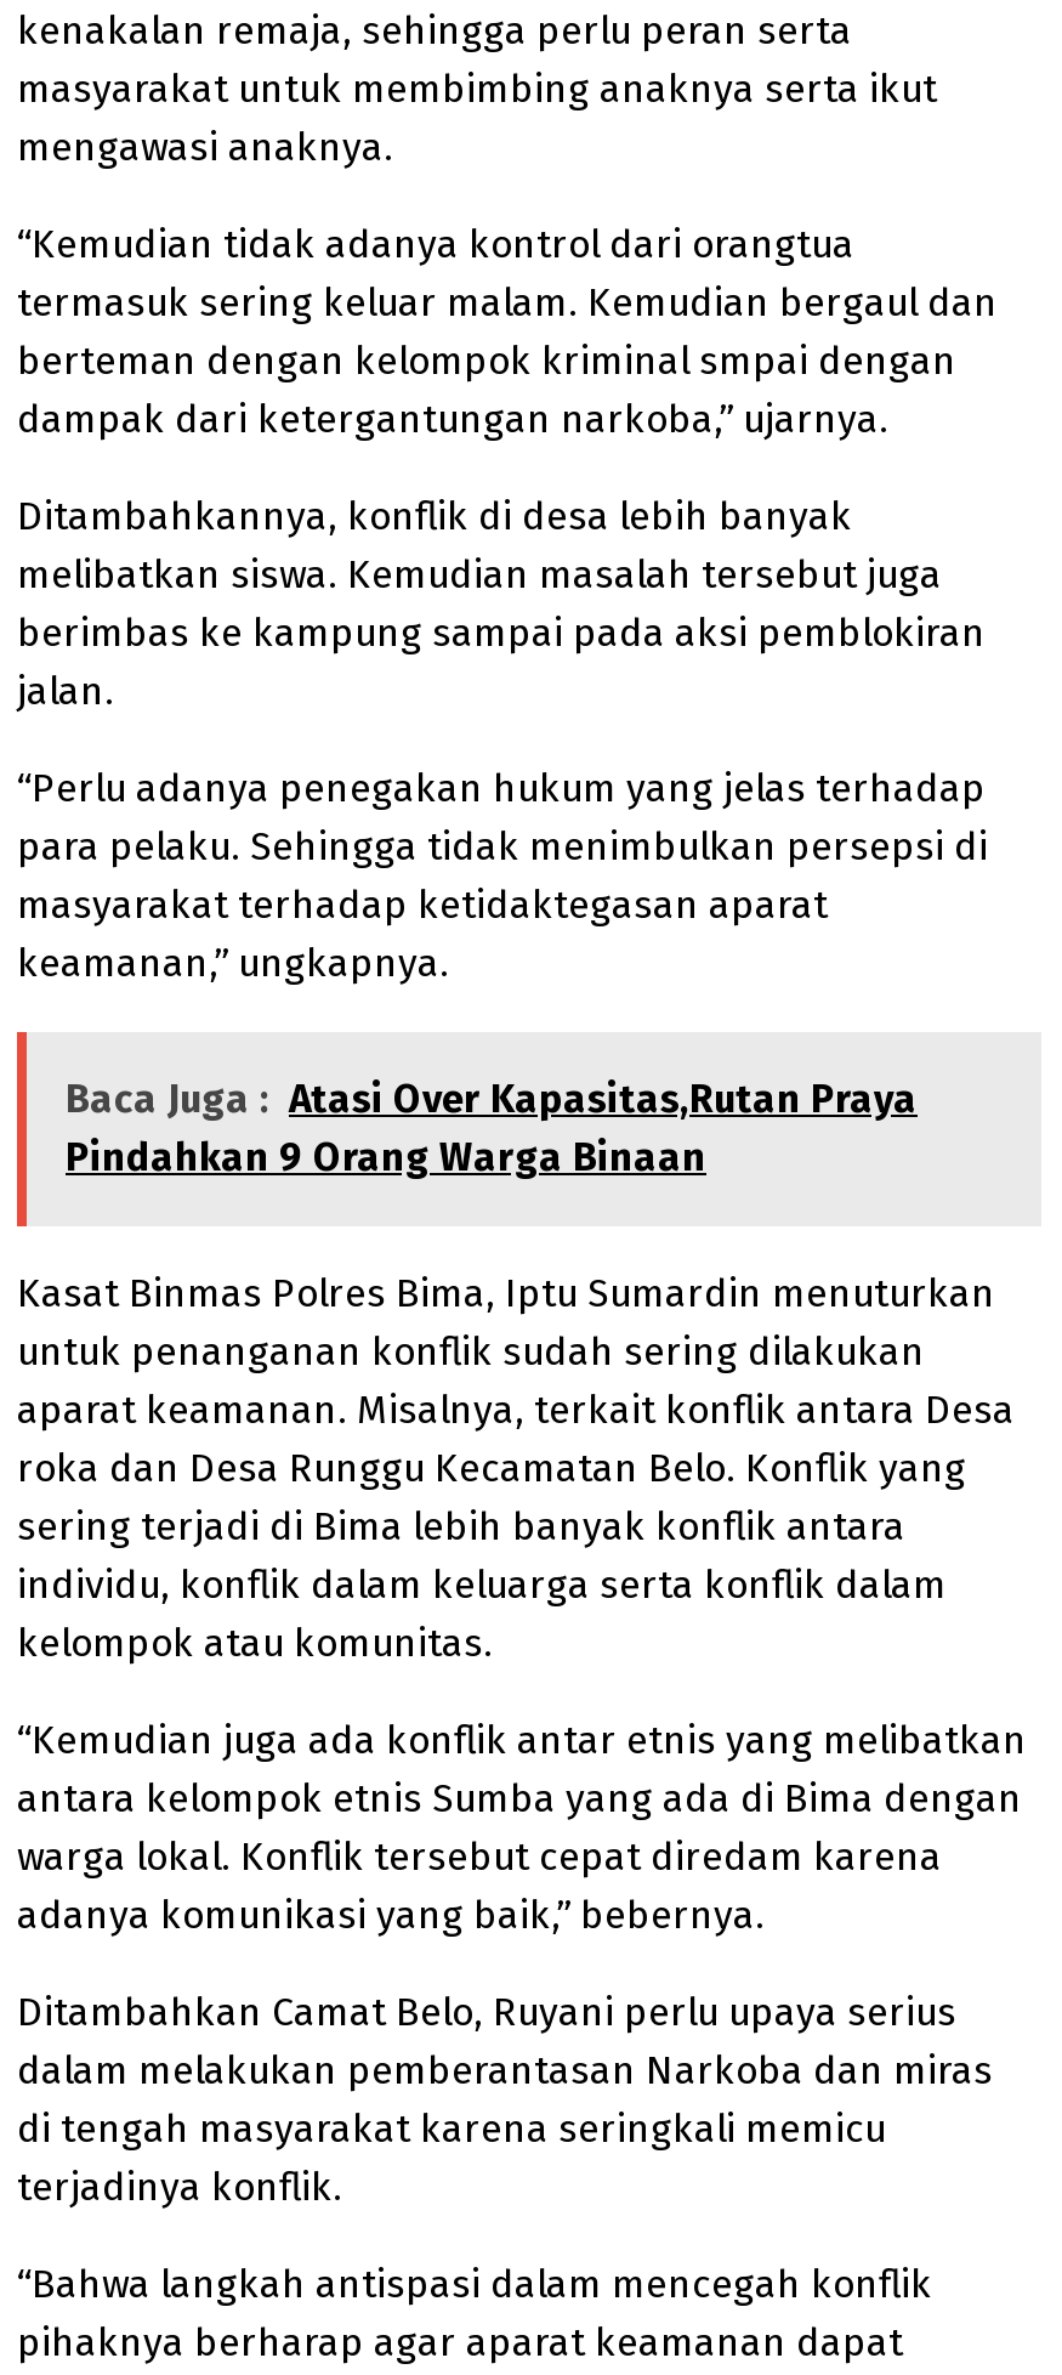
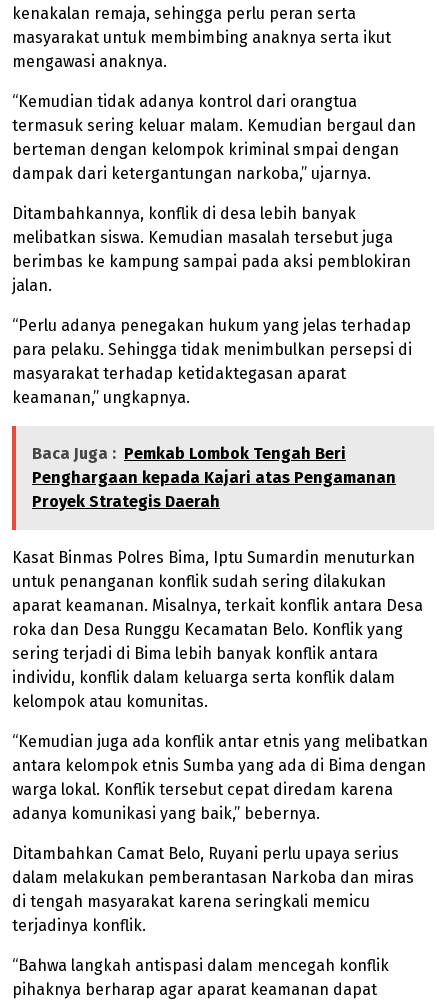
- Baca Juga : Atasi Over Kapasitas,Rutan Praya
- Pindahkan 9 Orang Warga Binaan
+ Baca Juga : Pemkab Lombok Tengah Beri
+ Penghargaan kepada Kajari atas Pengamanan
+ Proyek Strategis Daerah
